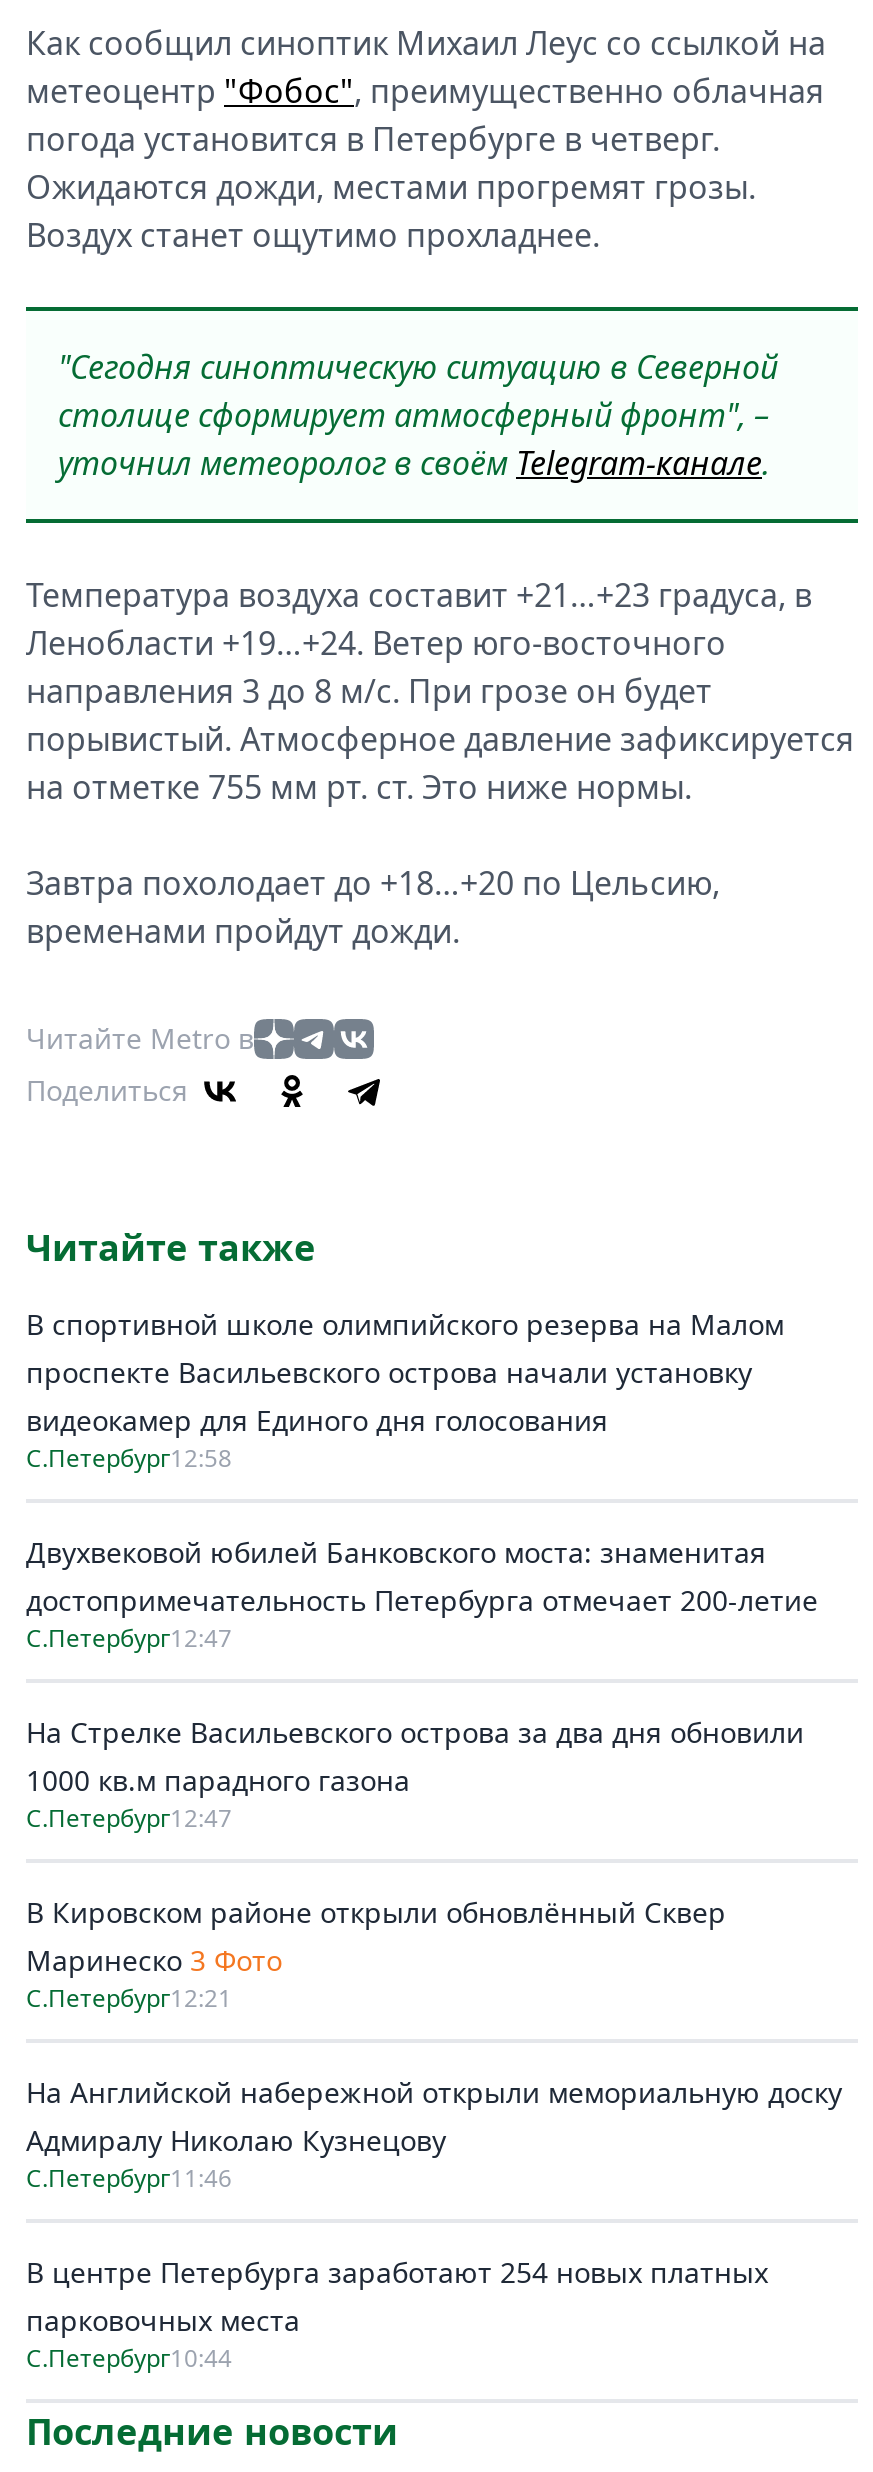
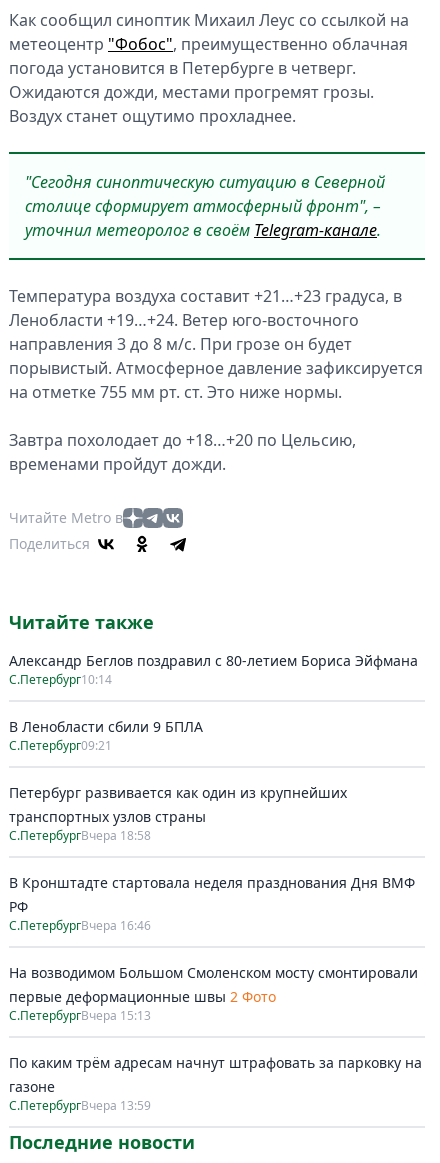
- В спортивной школе олимпийского резерва на Малом
- проспекте Васильевского острова начали установку
- видеокамер для Единого дня голосования
- С.Петербург 12:58
+ Александр Беглов поздравил с 80-летием Бориса Эйфмана
+ С.Петербург 10:14

- Двухвековой юбилей Банковского моста: знаменитая
- достопримечательность Петербурга отмечает 200-летие
- С.Петербург 12:47
+ В Ленобласти сбили 9 БПЛА
+ С.Петербург09:21

- На Стрелке Васильевского острова за два дня обновили
- 1000 кв.м парадного газона
- С.Петербург 12:47
+ Петербург развивается как один из крупнейших
+ транспортных узлов страны
+ С.Петербург Вчера 18:58

- В Кировском районе открыли обновлённый Сквер
- Маринеско 3 Фото
- С.Петербург 12:21
+ В Кронштадте стартовала неделя празднования Дня ВМФ
+ РФ
+ С.Петербург Вчера 16:46

- На Английской набережной открыли мемориальную доску
- Адмиралу Николаю Кузнецову
- С.Петербург 11:46
+ На возводимом Большом Смоленском мосту смонтировали
+ первые деформационные швы 2 Фото
+ С.Петербург Вчера 15:13

- В центре Петербурга заработают 254 новых платных
- парковочных места
- С.Петербург 10:44
+ По каким трём адресам начнут штрафовать за парковку на
+ газоне
+ С.Петербург Вчера 13:59
